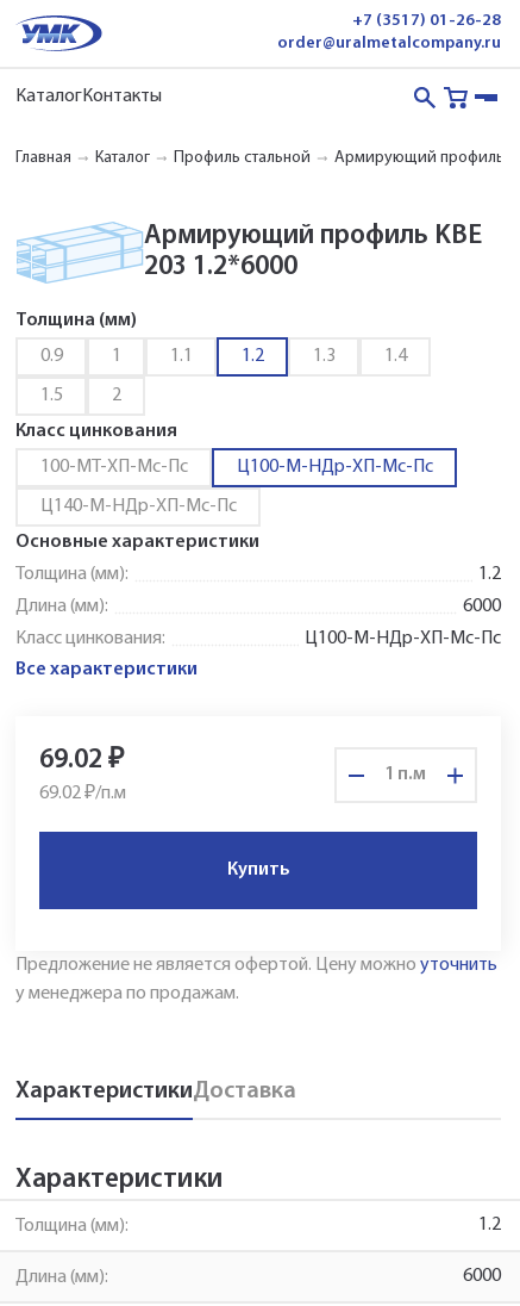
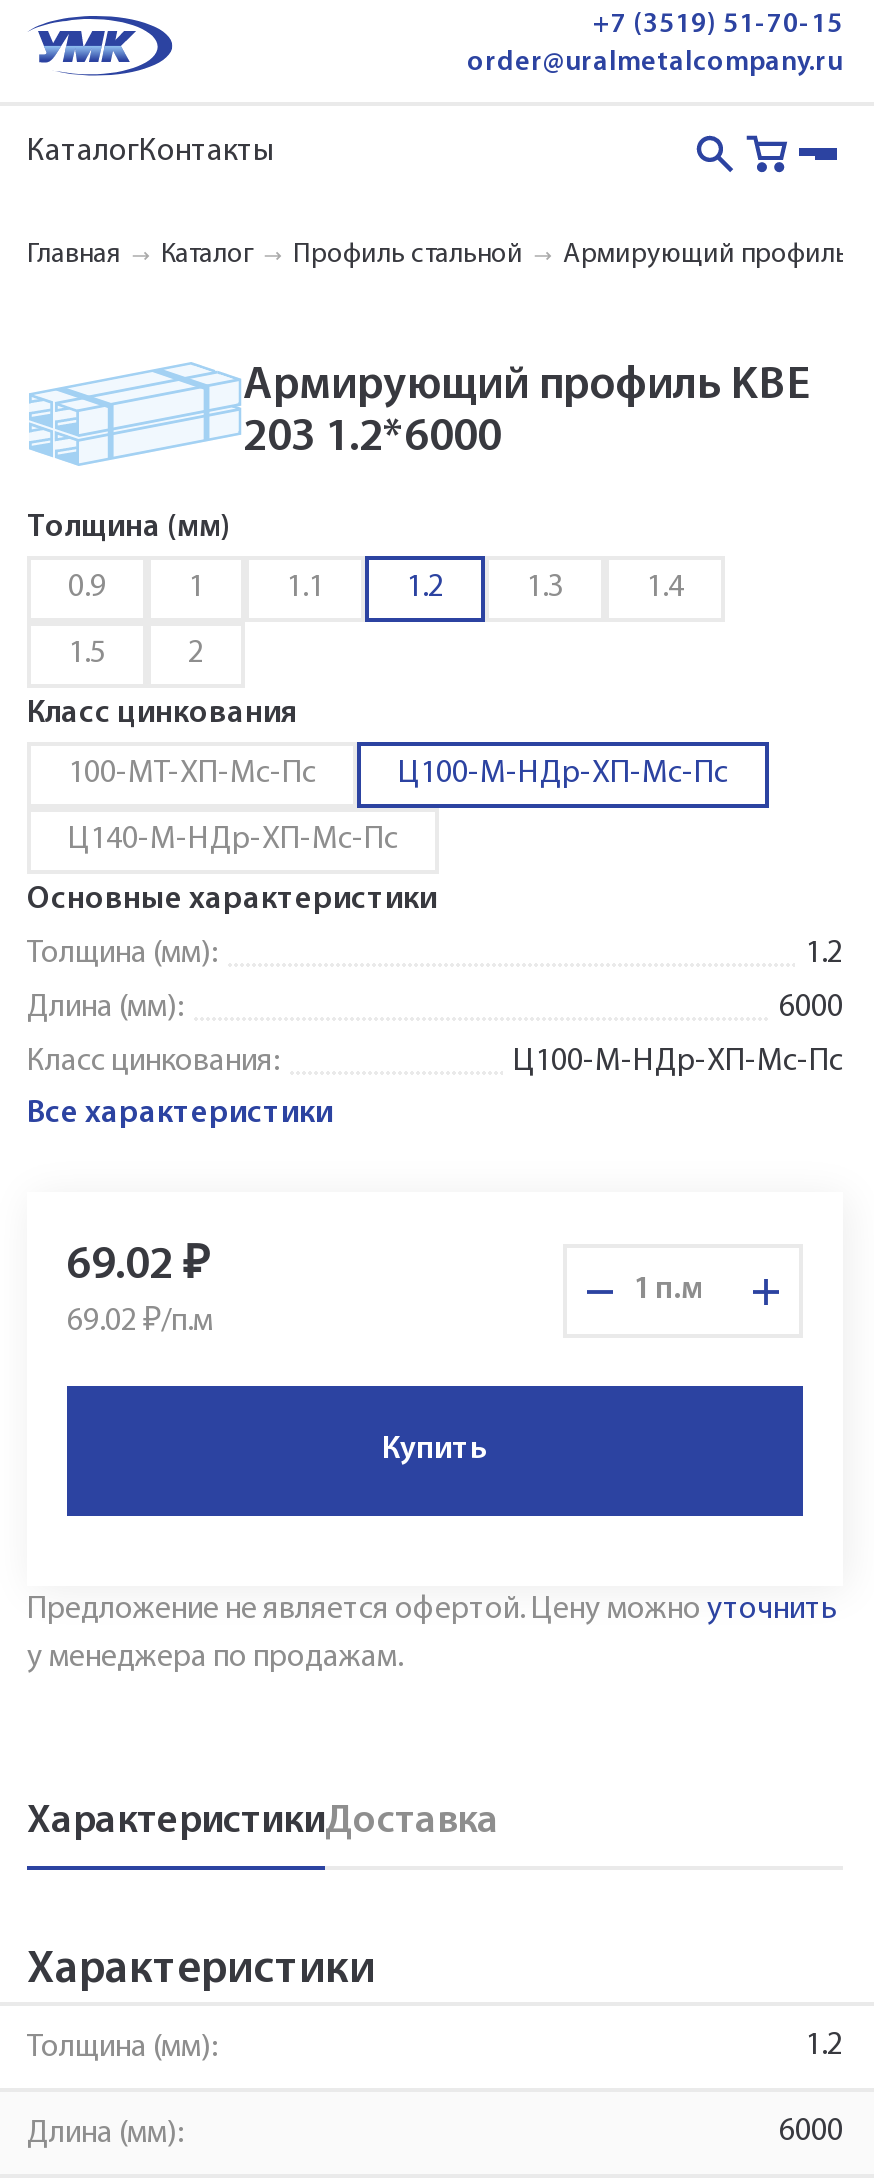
- +7 (3517) 01-26-28
+ +7 (3519) 51-70-15
